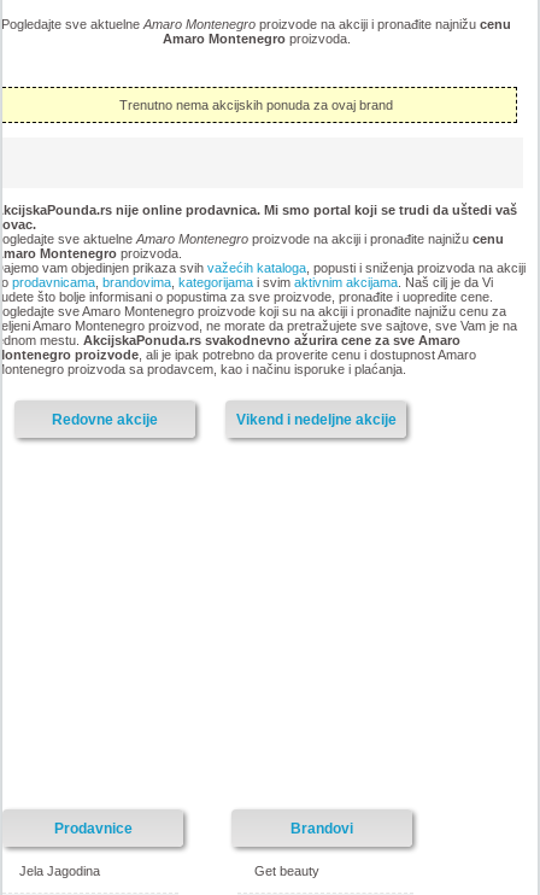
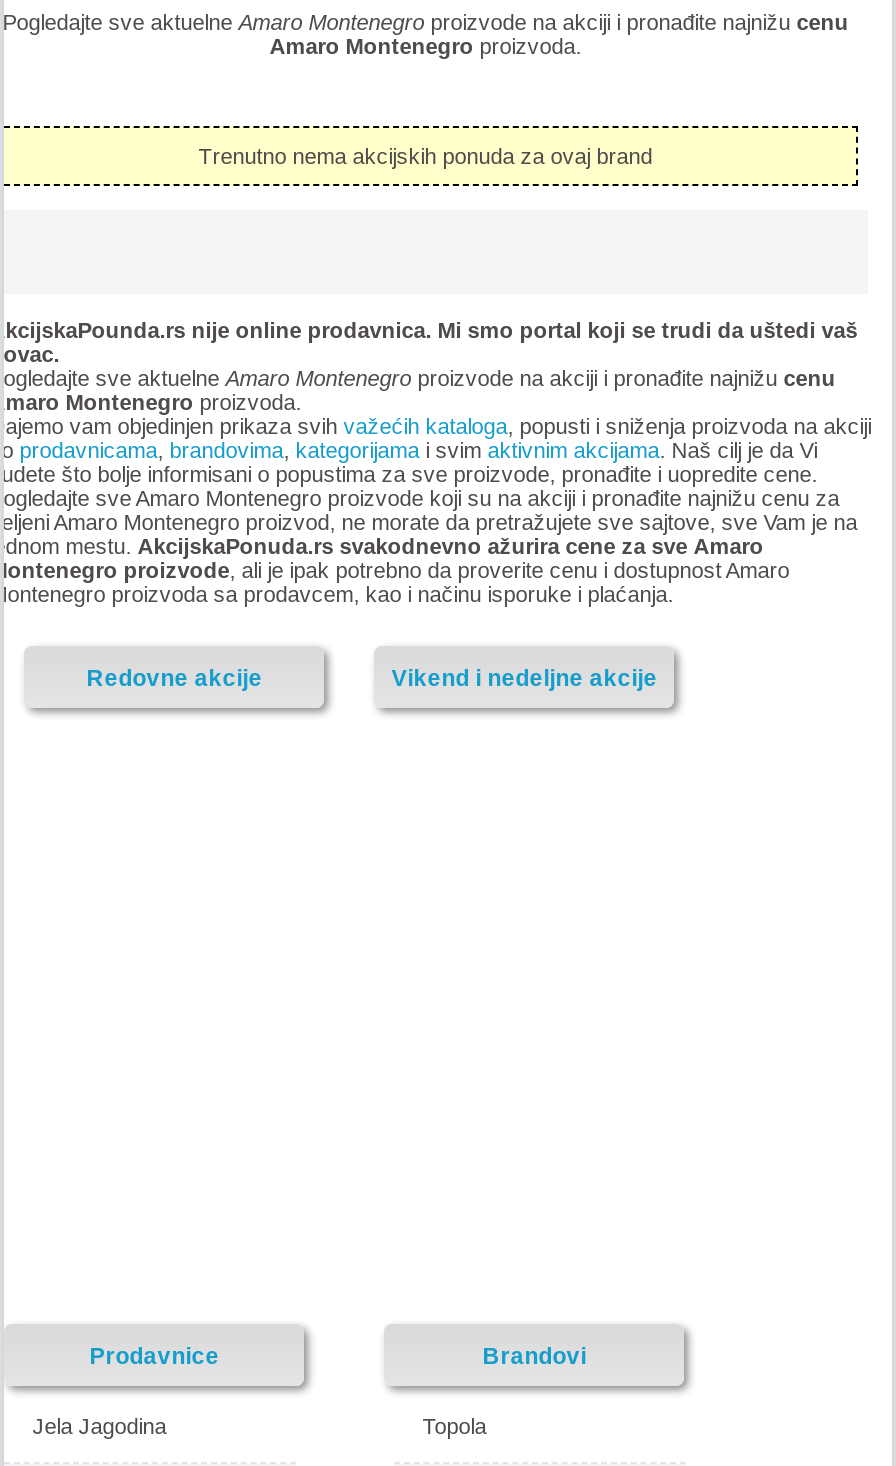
- Get beauty
+ Topola
